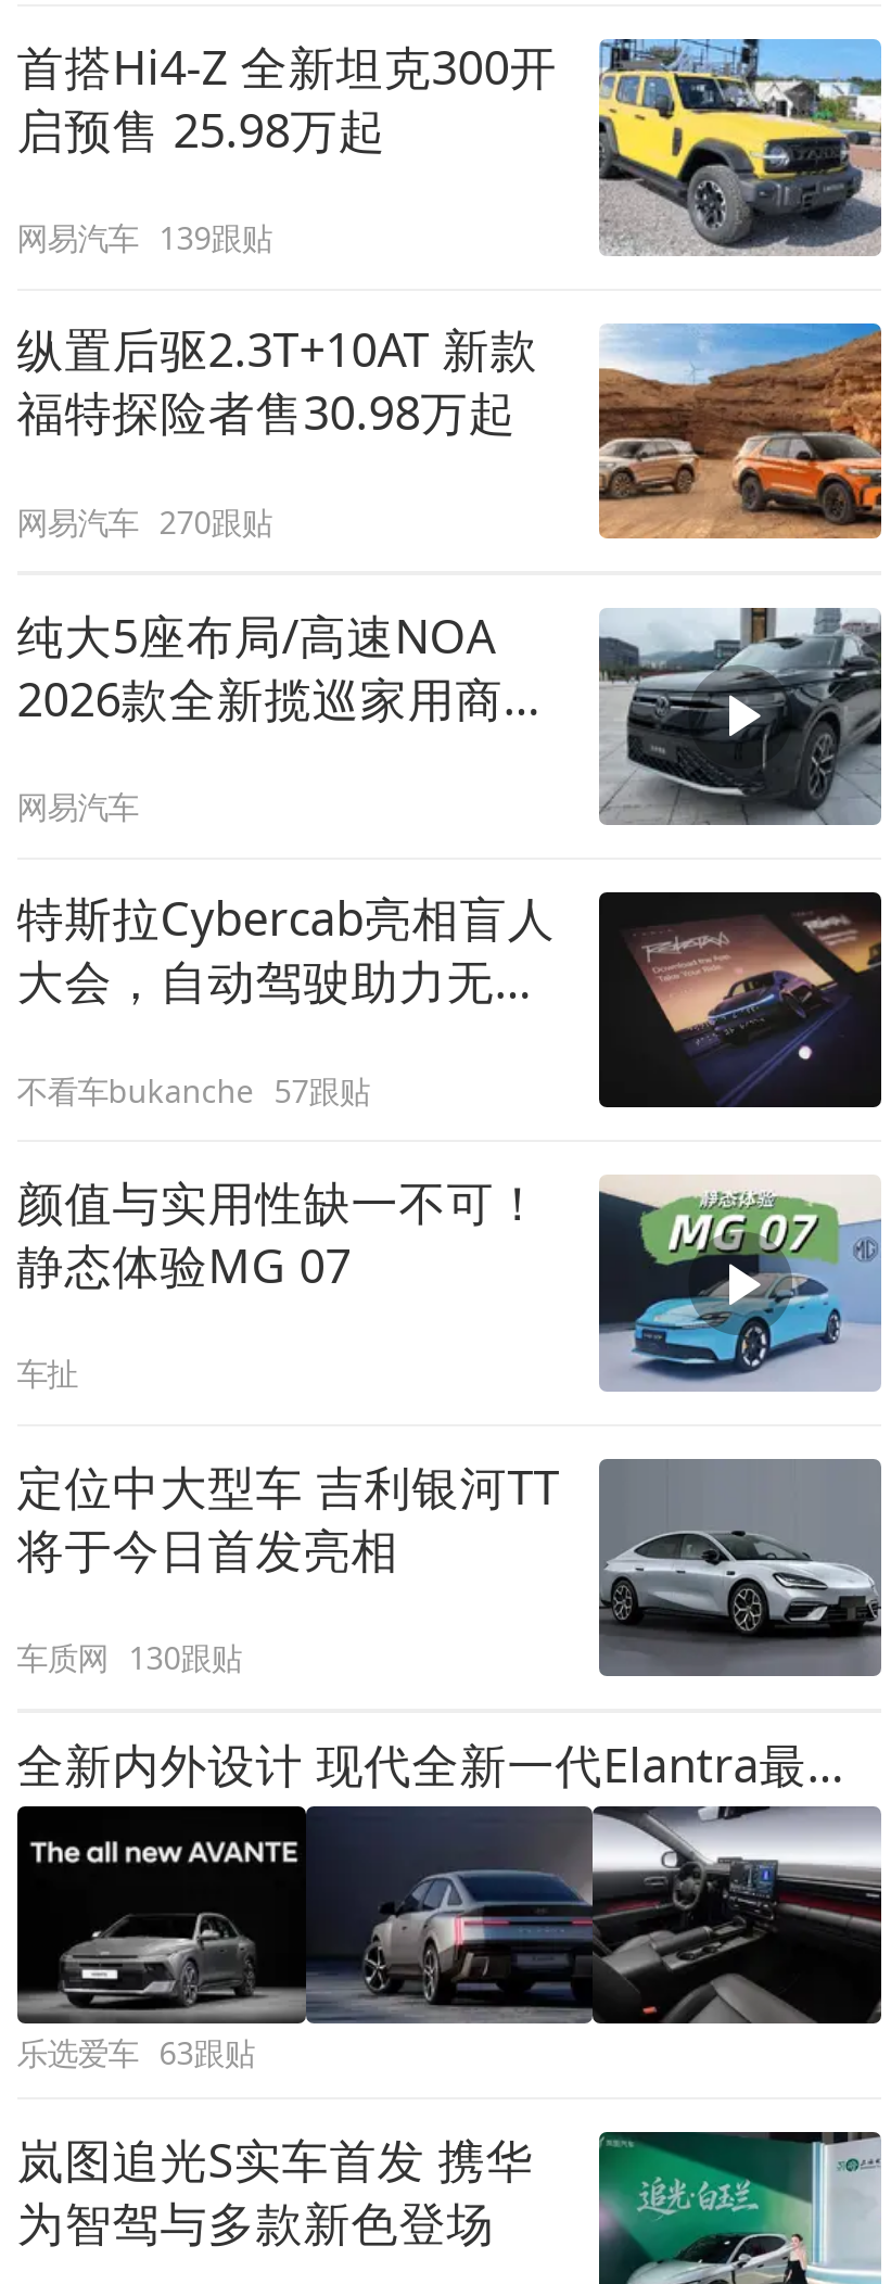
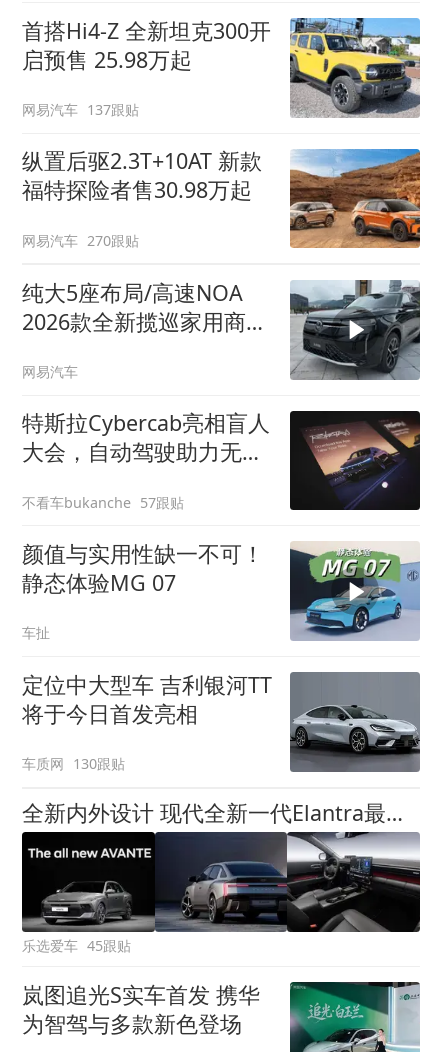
- 网易汽车 139跟贴
+ 网易汽车 137跟贴

- 乐选爱车 63跟贴
+ 乐选爱车 45跟贴
